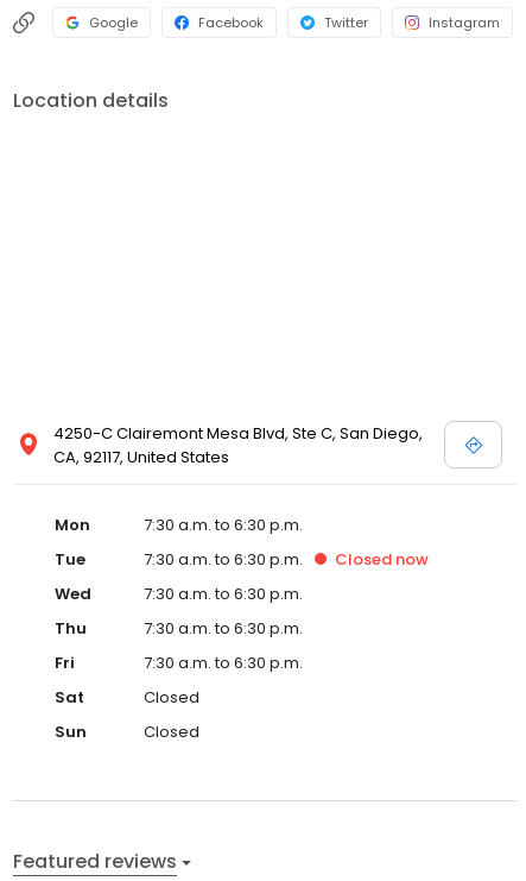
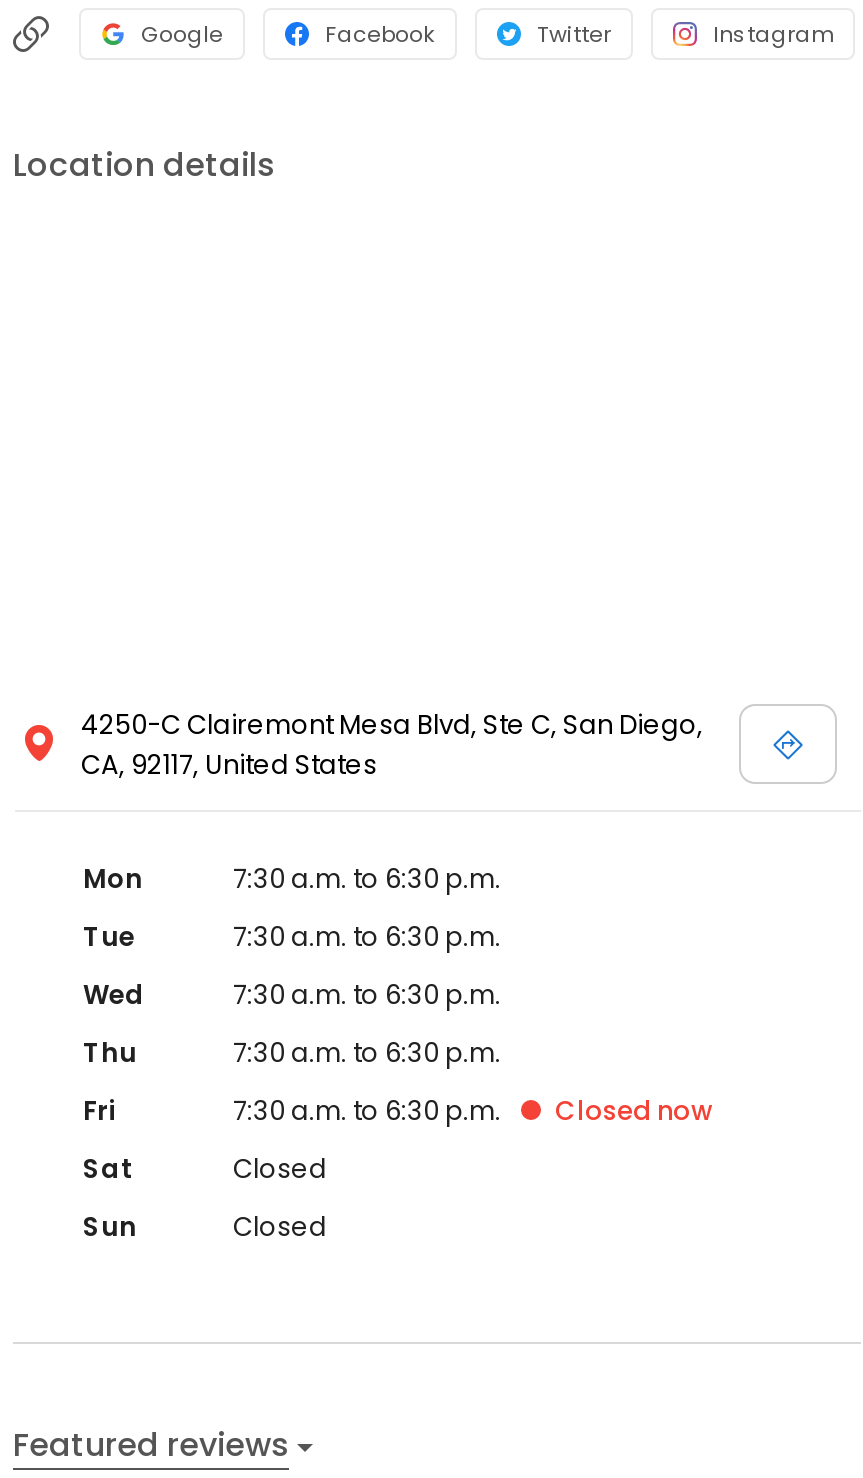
moved down: Closed now
